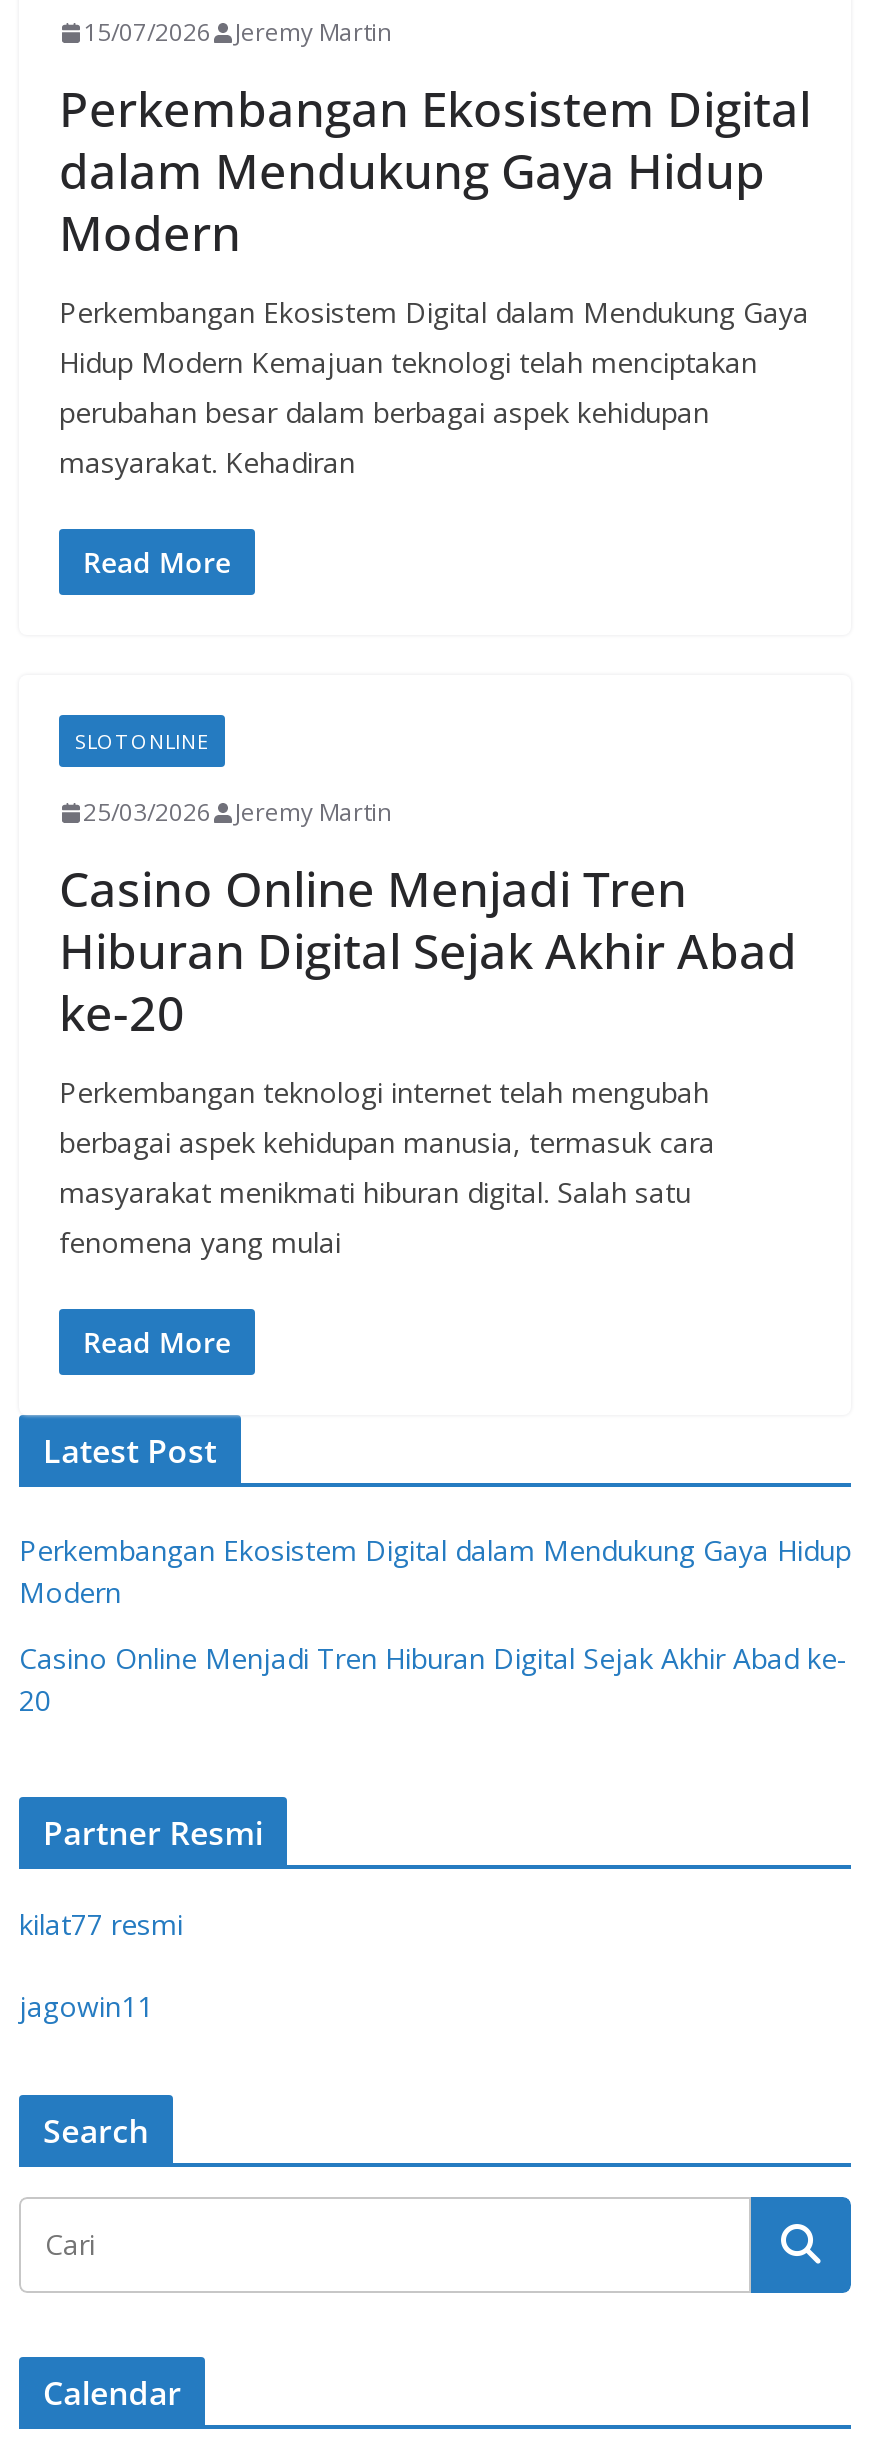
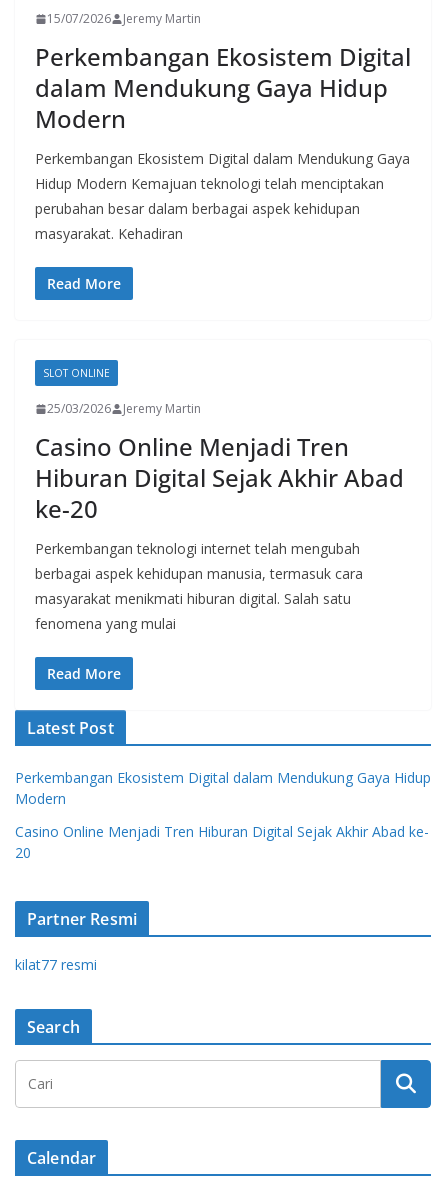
- jagowin11
